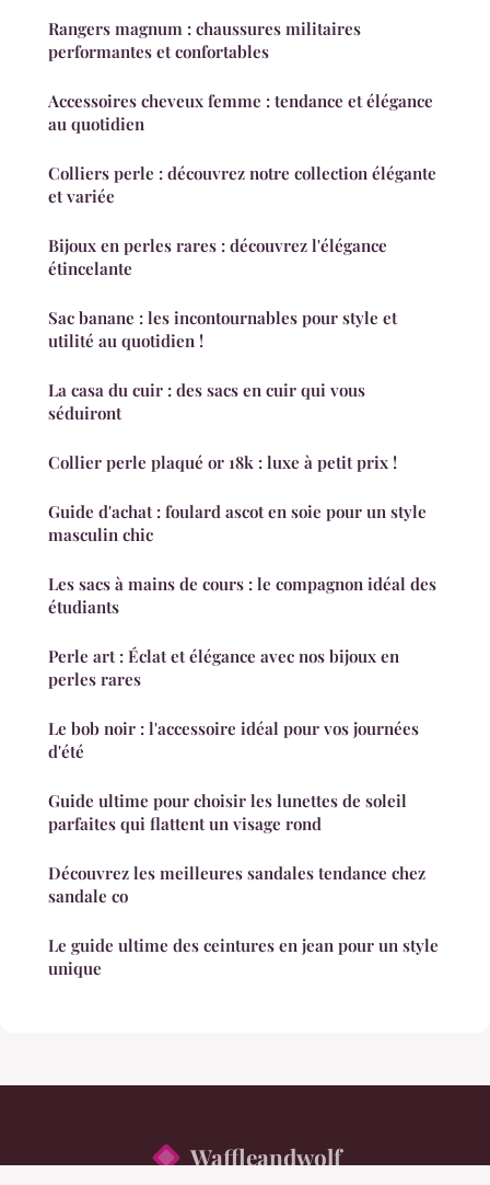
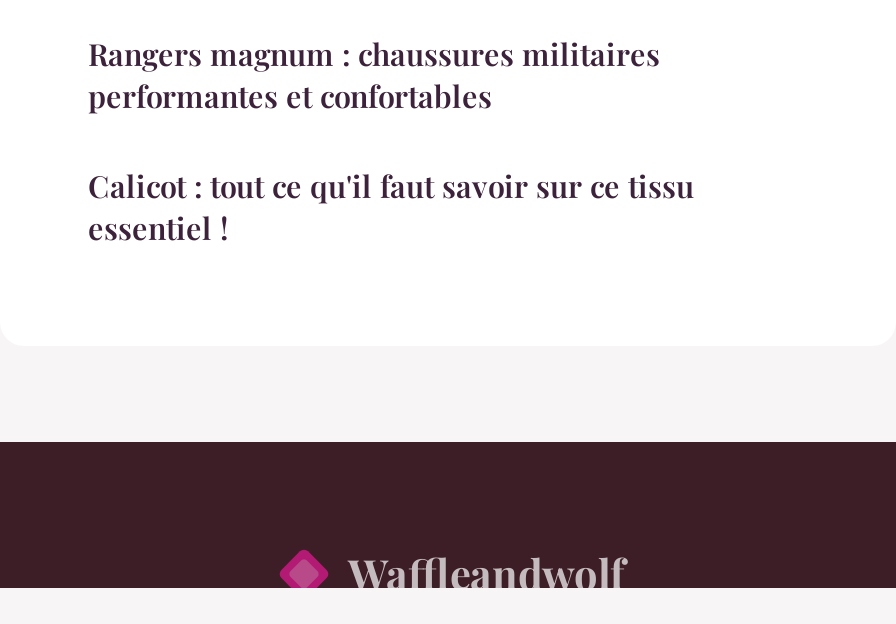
- Accessoires cheveux femme : tendance et élégance
- au quotidien
- Colliers perle : découvrez notre collection élégante
- et variée
- Bijoux en perles rares : découvrez l'élégance
- étincelante
- Sac banane : les incontournables pour style et
- utilité au quotidien !
- La casa du cuir : des sacs en cuir qui vous
- séduiront
- Collier perle plaqué or 18k : luxe à petit prix !
- Guide d'achat : foulard ascot en soie pour un style
- masculin chic
- Les sacs à mains de cours : le compagnon idéal des
- étudiants
- Perle art : Éclat et élégance avec nos bijoux en
- perles rares
- Le bob noir : l'accessoire idéal pour vos journées
- d'été
- Guide ultime pour choisir les lunettes de soleil
- parfaites qui flattent un visage rond
- Découvrez les meilleures sandales tendance chez
- sandale co
- Le guide ultime des ceintures en jean pour un style
- unique
+ Calicot : tout ce qu'il faut savoir sur ce tissu
+ essentiel !
